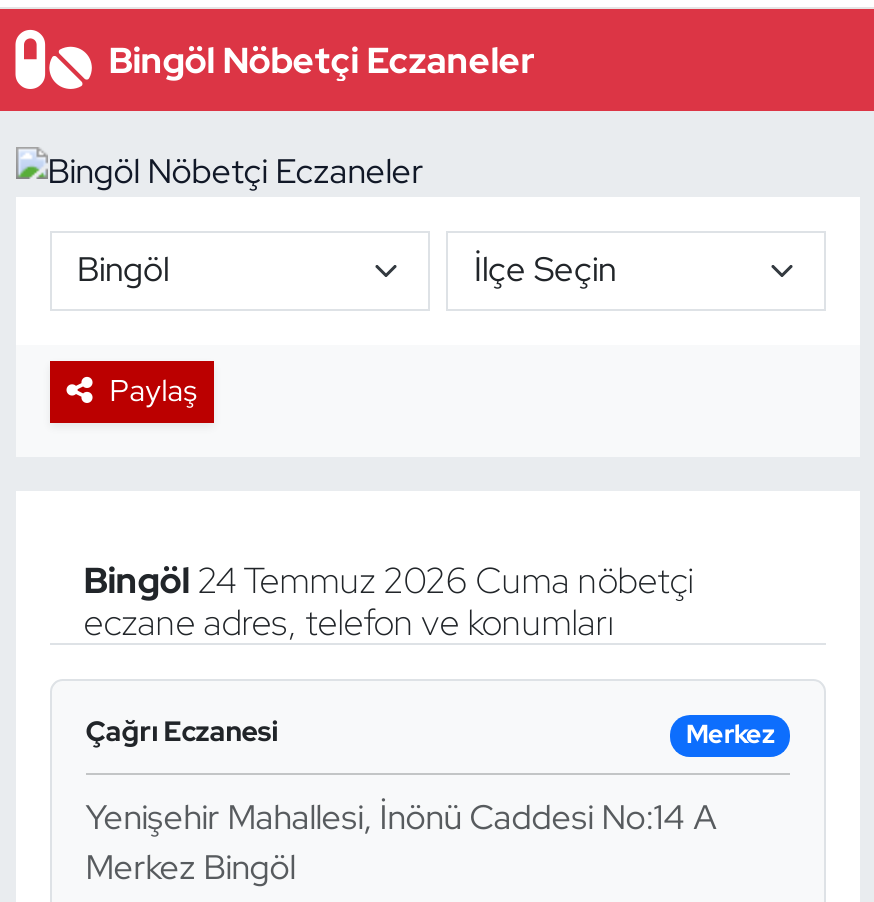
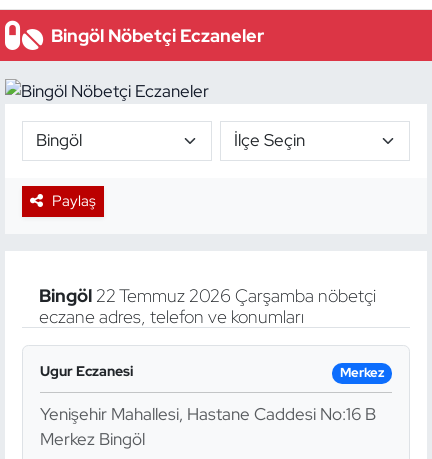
- Bingöl 24 Temmuz 2026 Cuma nöbetçi
+ Bingöl 22 Temmuz 2026 Çarşamba nöbetçi

- Çağrı Eczanesi
+ Ugur Eczanesi

- Yenişehir Mahallesi, İnönü Caddesi No:14 A
+ Yenişehir Mahallesi, Hastane Caddesi No:16 B
